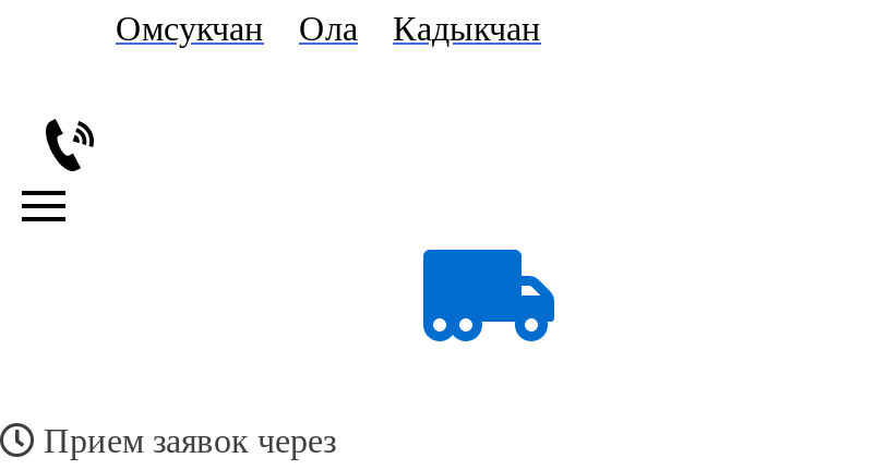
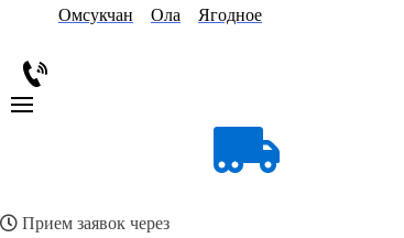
- Кадыкчан
+ Ягодное
